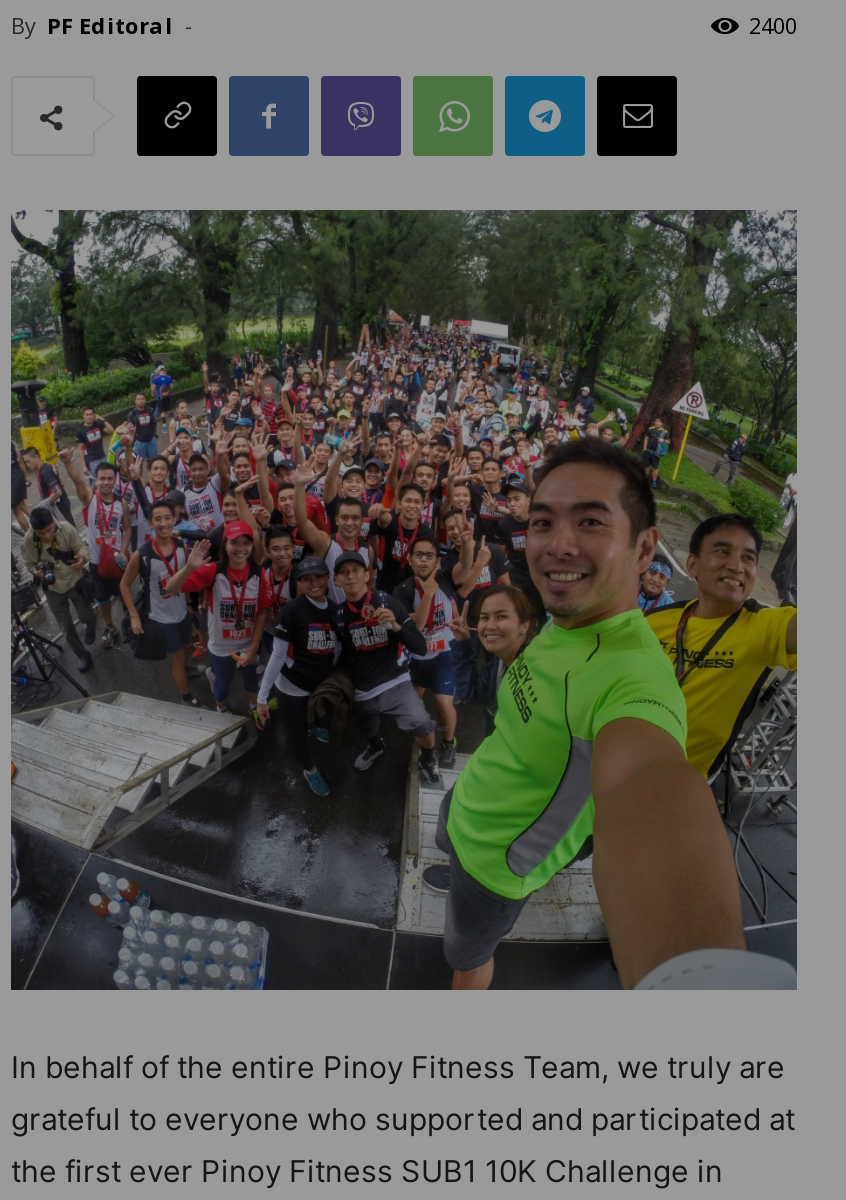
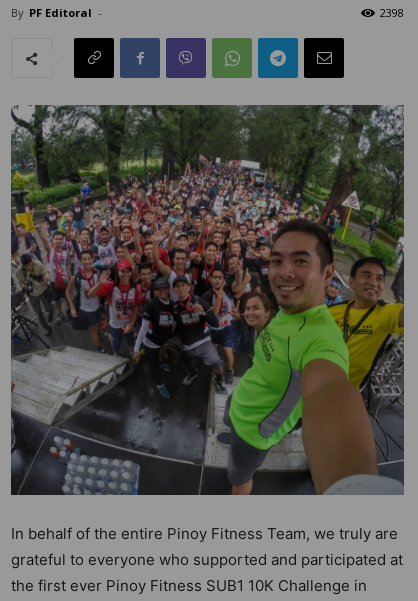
- 2400
+ 2398
